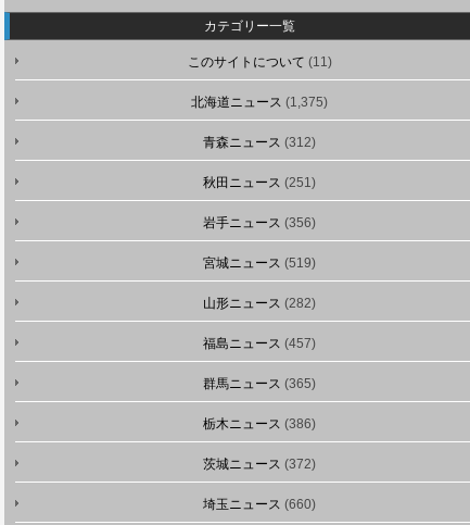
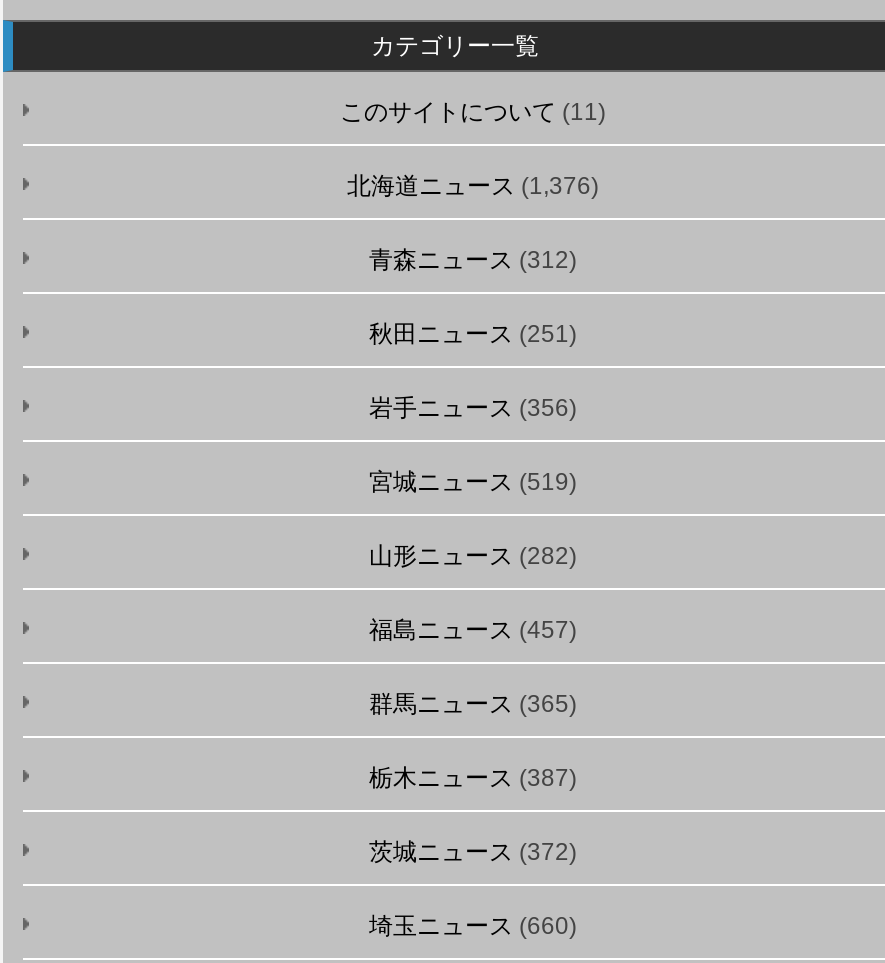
- 北海道ニュース(1,375)
+ 北海道ニュース(1,376)

- 栃木ニュース(386)
+ 栃木ニュース(387)
